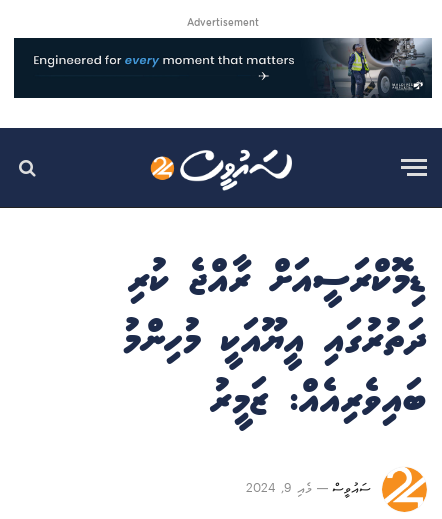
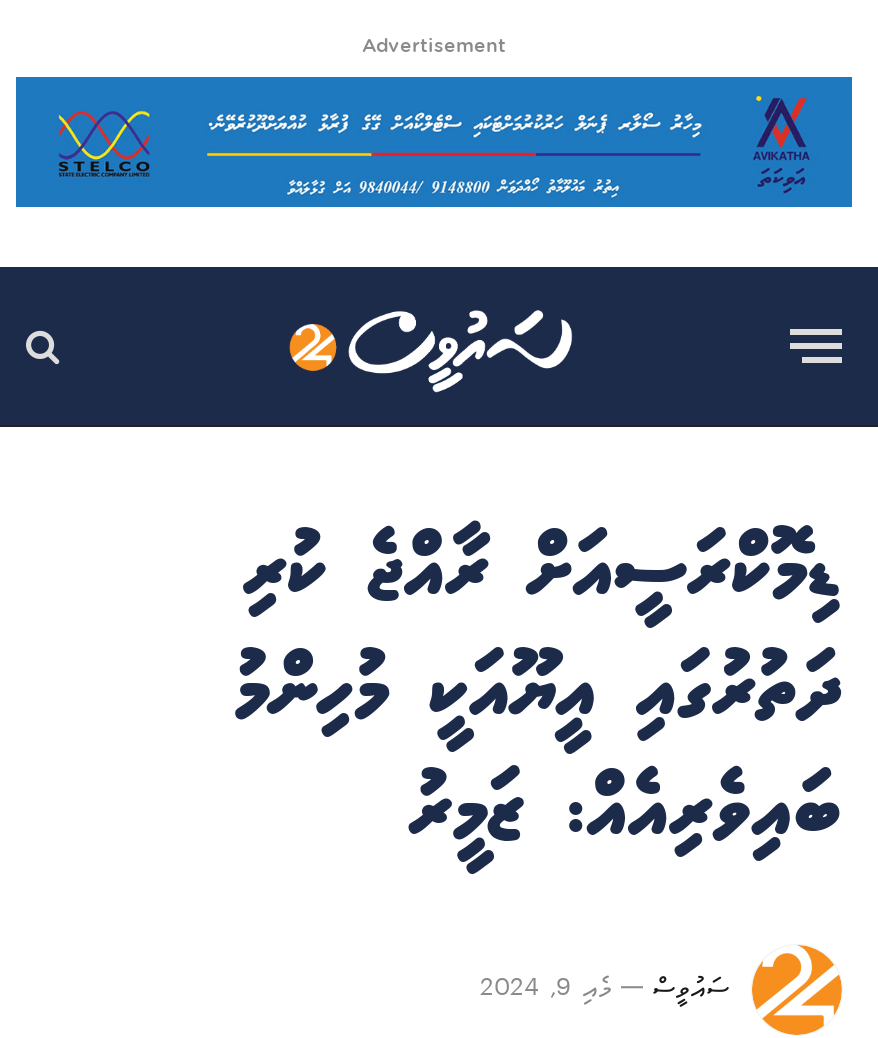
- [image]
+ [image]
